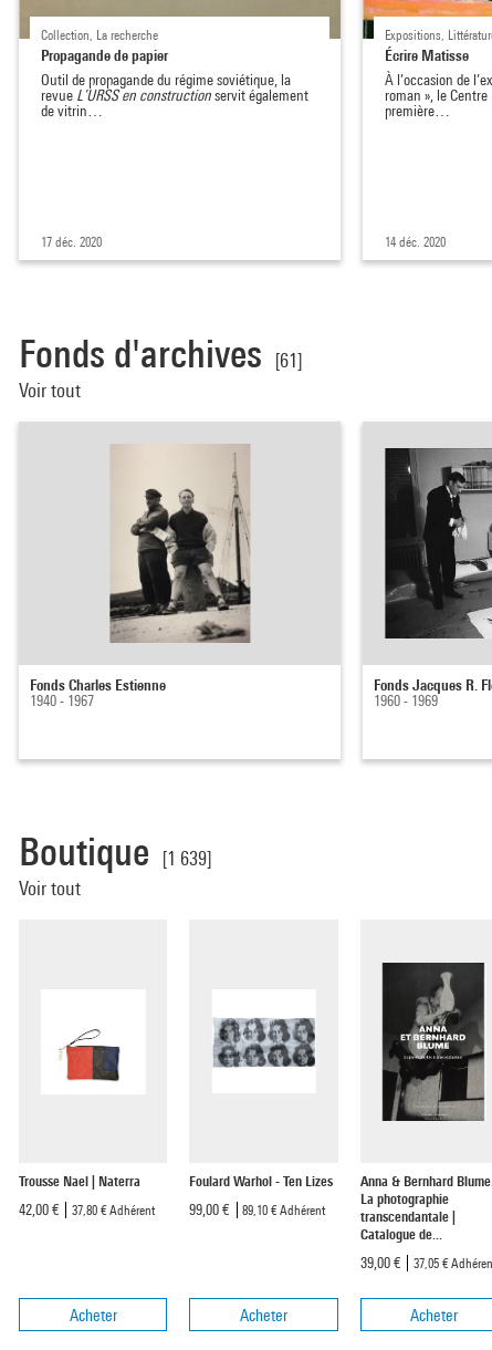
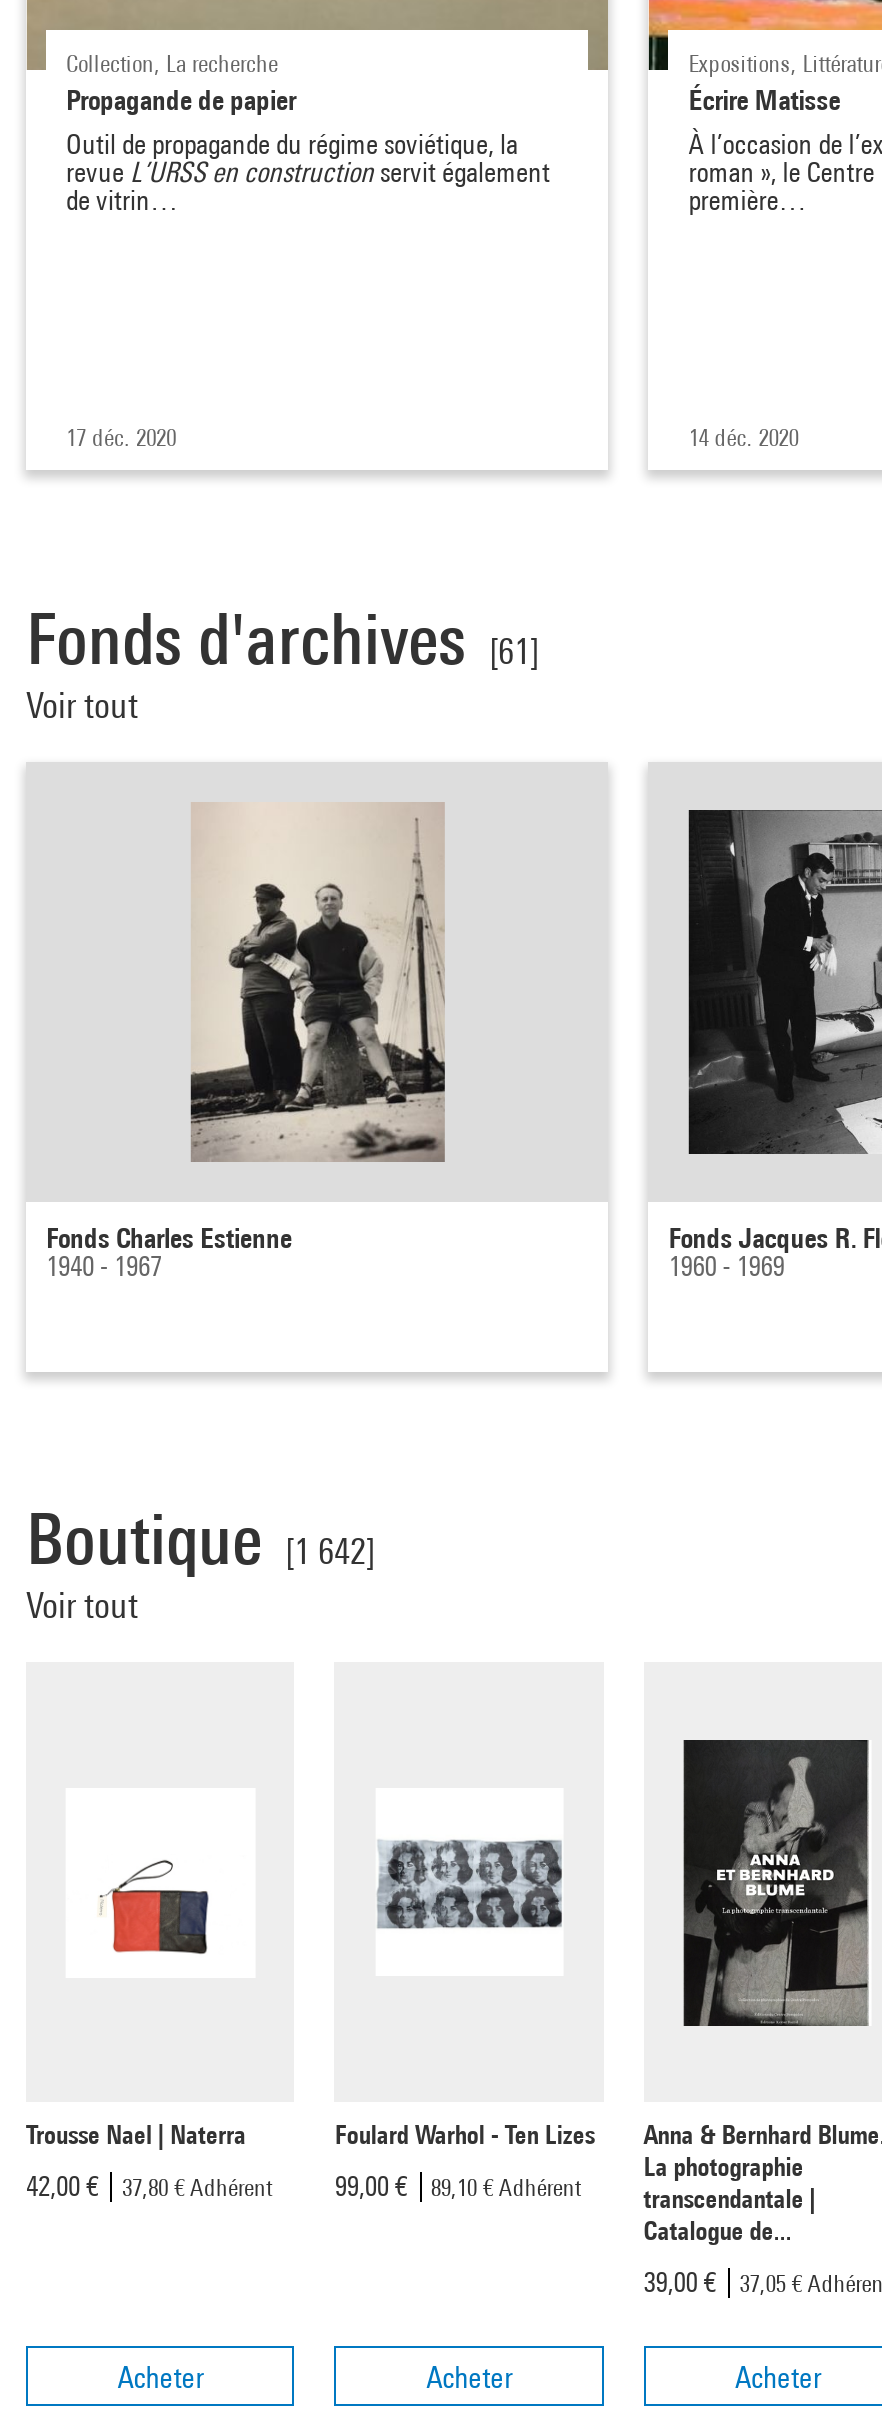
- Boutique [1 639]
+ Boutique [1 642]
